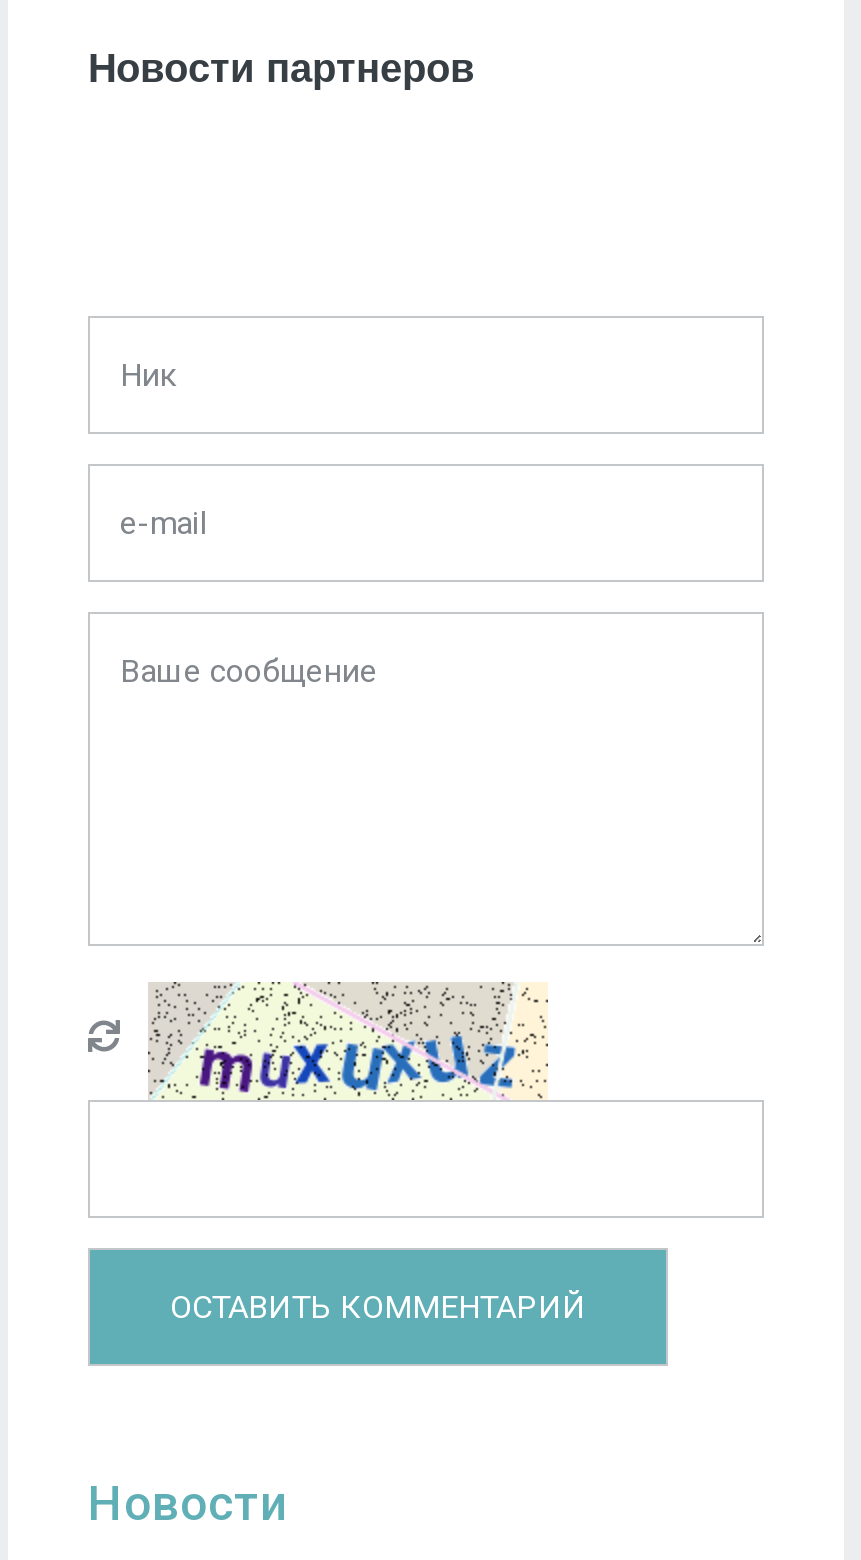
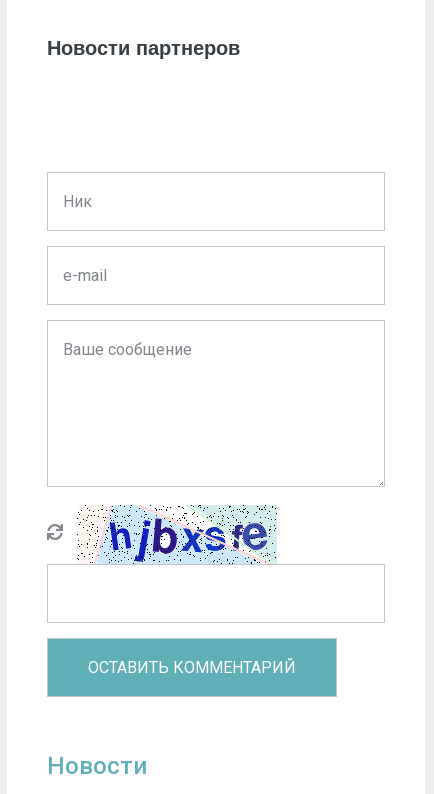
- [image]
+ [image]
